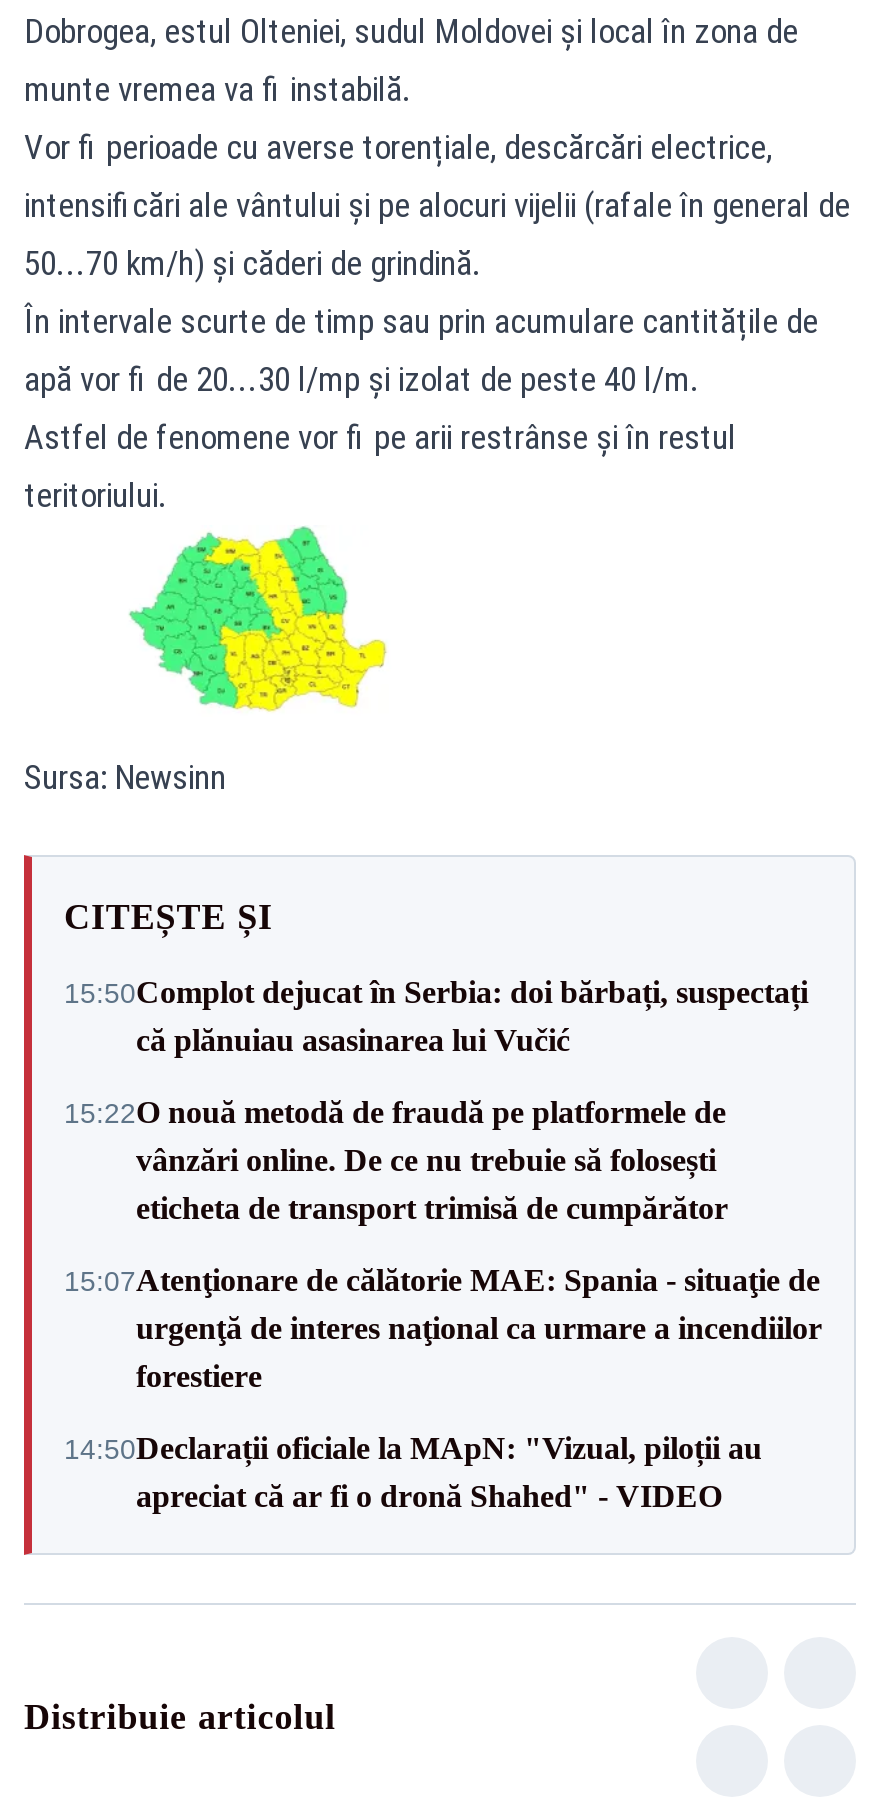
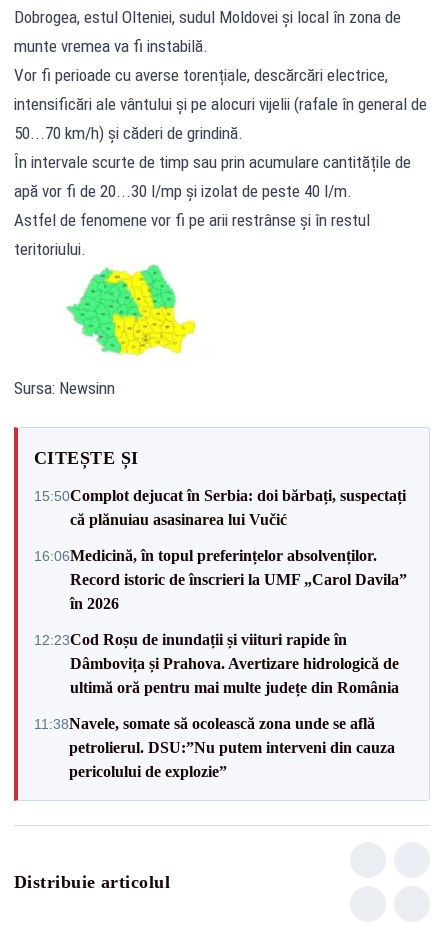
- 15:22O nouă metodă de fraudă pe platformele de
- vânzări online. De ce nu trebuie să folosești
- eticheta de transport trimisă de cumpărător
+ 16:06Medicină, în topul preferințelor absolvenților.
+ Record istoric de înscrieri la UMF „Carol Davila”
+ în 2026

- 15:07Atenţionare de călătorie MAE: Spania - situaţie de
- urgenţă de interes naţional ca urmare a incendiilor
- forestiere
+ 12:23Cod Roșu de inundații și viituri rapide în
+ Dâmbovița și Prahova. Avertizare hidrologică de
+ ultimă oră pentru mai multe județe din România

- 14:50Declarații oficiale la MApN: "Vizual, piloții au
- apreciat că ar fi o dronă Shahed" - VIDEO
+ 11:38Navele, somate să ocolească zona unde se află
+ petrolierul. DSU:”Nu putem interveni din cauza
+ pericolului de explozie”
